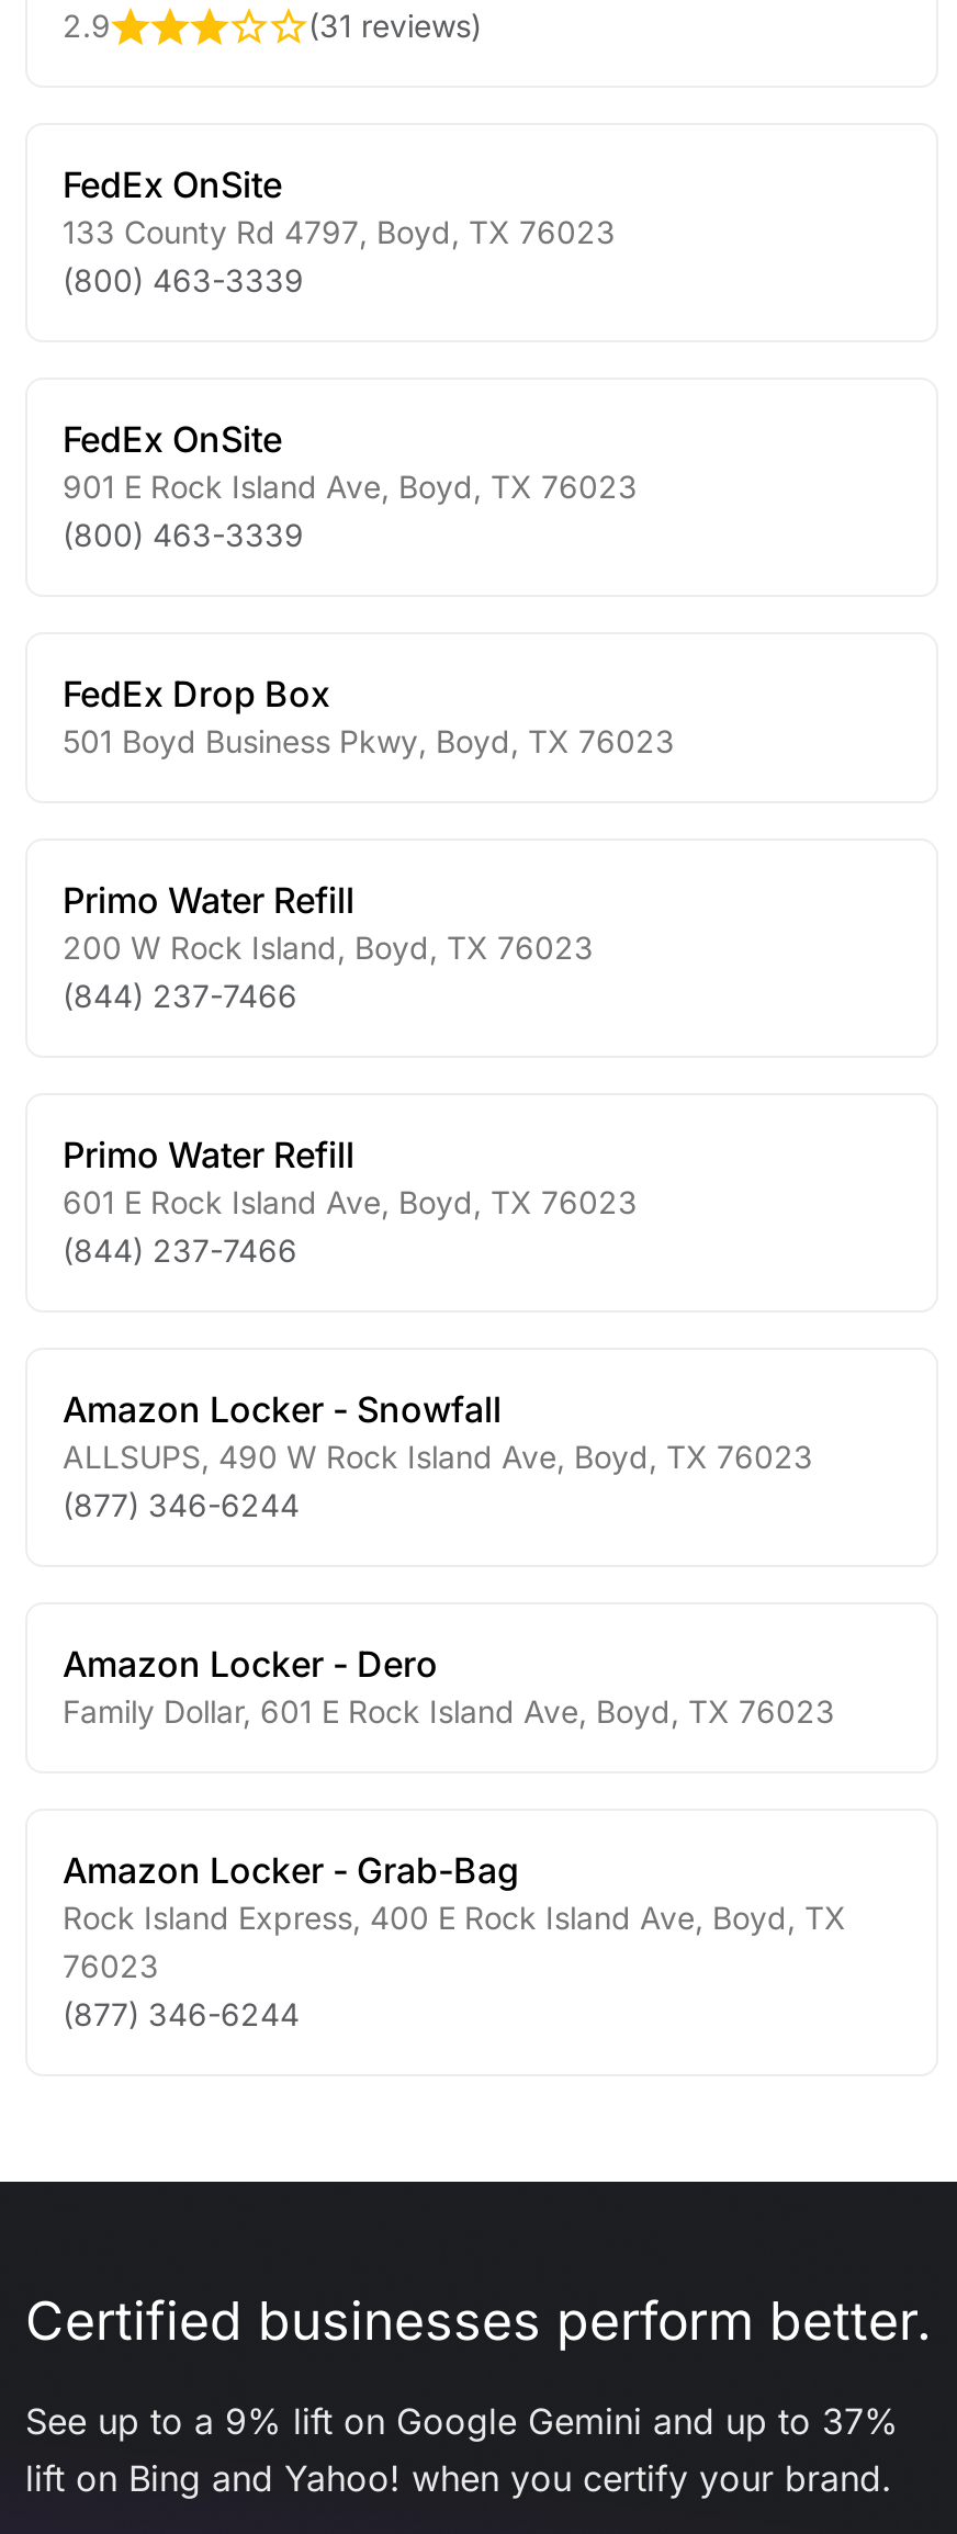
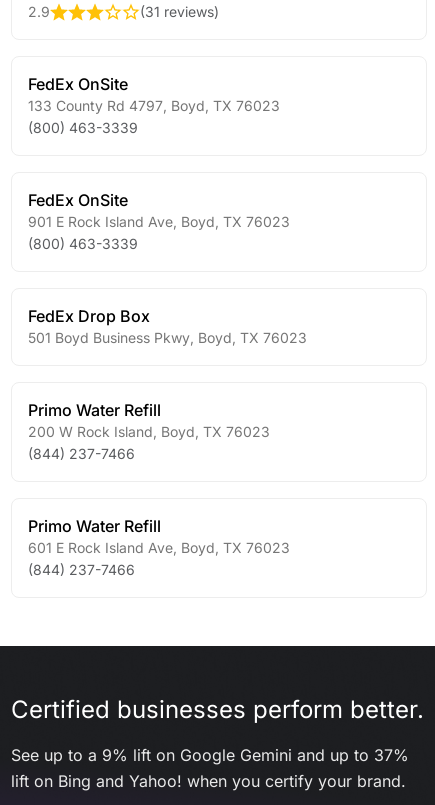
- Amazon Locker - Snowfall
- ALLSUPS, 490 W Rock Island Ave, Boyd, TX 76023
- (877) 346-6244

- Amazon Locker - Dero
- Family Dollar, 601 E Rock Island Ave, Boyd, TX 76023

- Amazon Locker - Grab-Bag
- Rock Island Express, 400 E Rock Island Ave, Boyd, TX
- 76023
- (877) 346-6244
